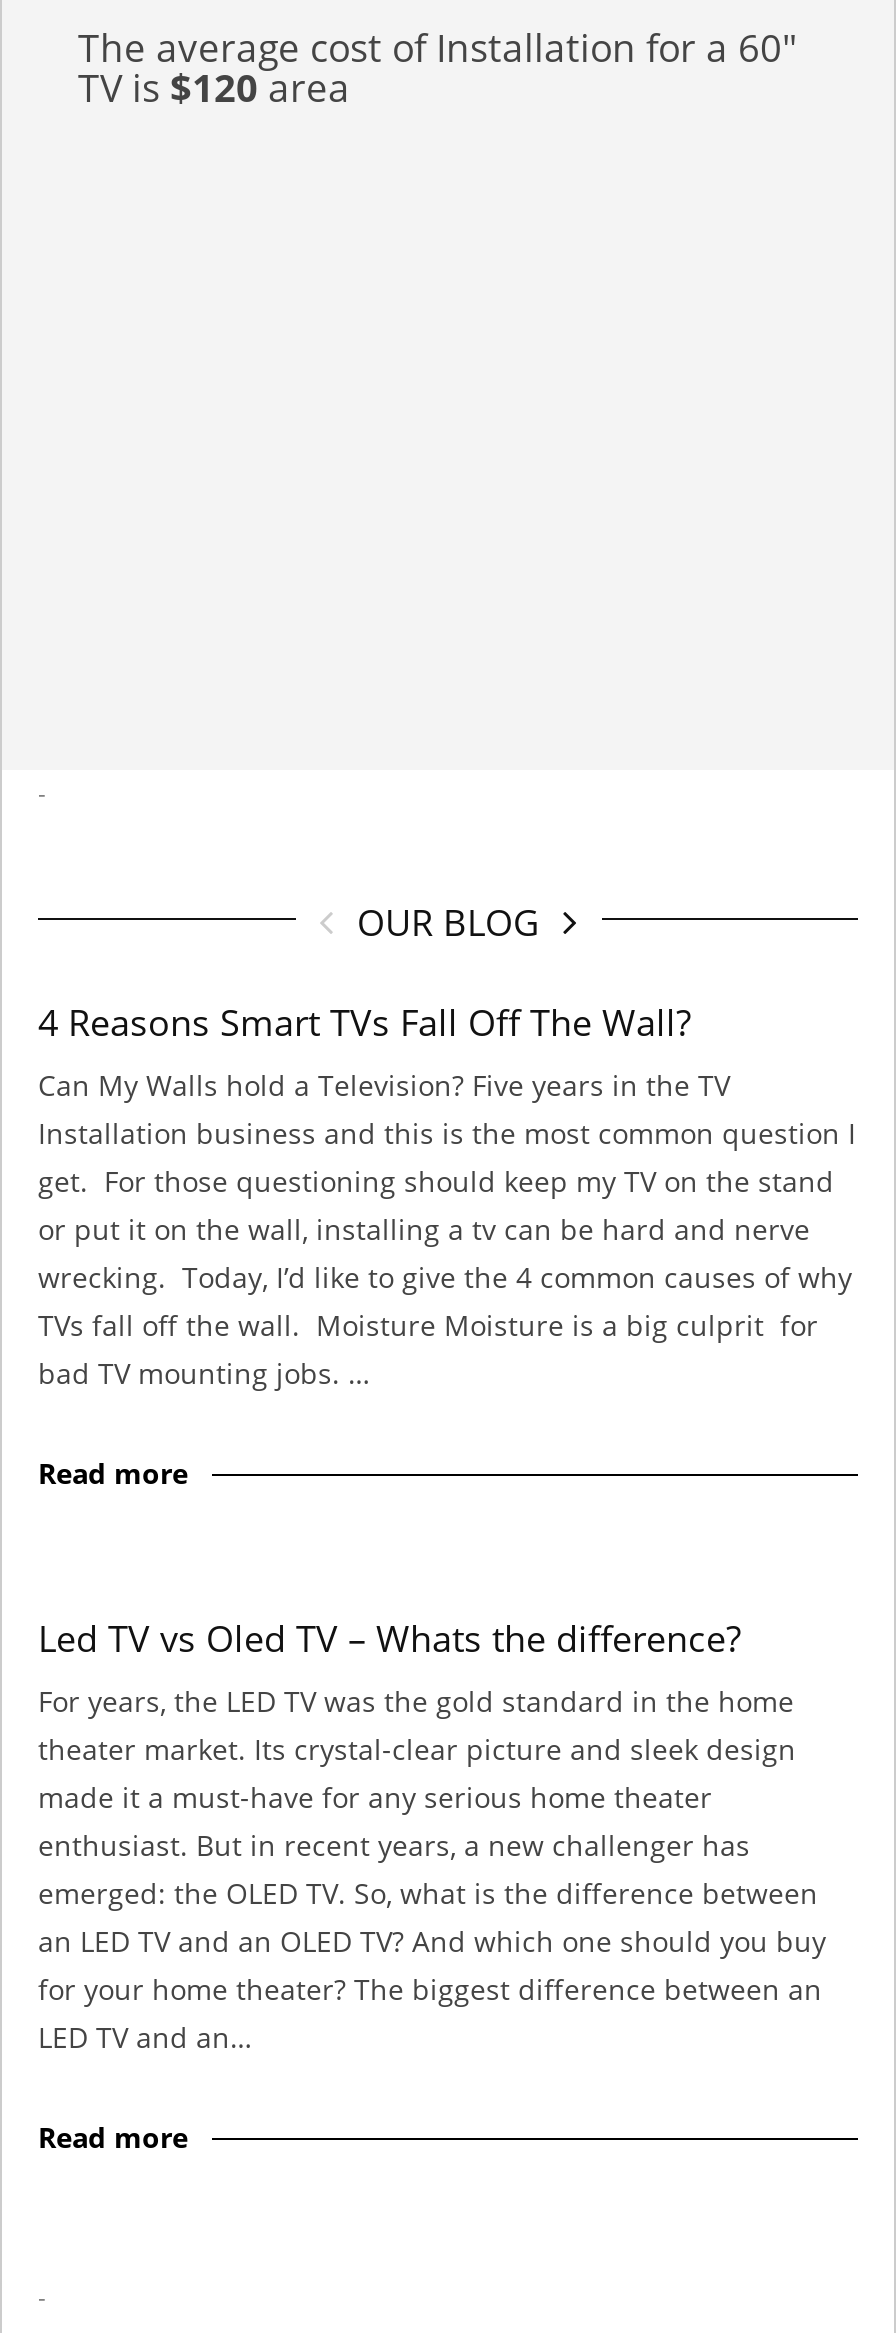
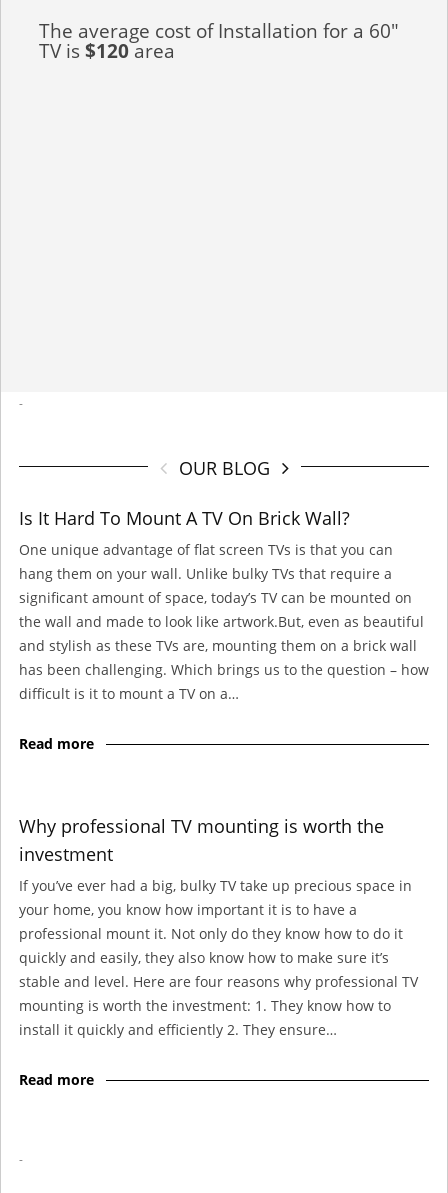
- 4 Reasons Smart TVs Fall Off The Wall?
- Can My Walls hold a Television? Five years in the TV
- Installation business and this is the most common question I
- get. For those questioning should keep my TV on the stand
- or put it on the wall, installing a tv can be hard and nerve
- wrecking. Today, I’d like to give the 4 common causes of why
- TVs fall off the wall. Moisture Moisture is a big culprit for
- bad TV mounting jobs. …
+ Is It Hard To Mount A TV On Brick Wall?
+ One unique advantage of flat screen TVs is that you can
+ hang them on your wall. Unlike bulky TVs that require a
+ significant amount of space, today’s TV can be mounted on
+ the wall and made to look like artwork.But, even as beautiful
+ and stylish as these TVs are, mounting them on a brick wall
+ has been challenging. Which brings us to the question – how
+ difficult is it to mount a TV on a…

- Led TV vs Oled TV – Whats the difference?
- For years, the LED TV was the gold standard in the home
- theater market. Its crystal-clear picture and sleek design
- made it a must-have for any serious home theater
- enthusiast. But in recent years, a new challenger has
- emerged: the OLED TV. So, what is the difference between
- an LED TV and an OLED TV? And which one should you buy
- for your home theater? The biggest difference between an
- LED TV and an…
+ Why professional TV mounting is worth the
+ investment
+ If you’ve ever had a big, bulky TV take up precious space in
+ your home, you know how important it is to have a
+ professional mount it. Not only do they know how to do it
+ quickly and easily, they also know how to make sure it’s
+ stable and level. Here are four reasons why professional TV
+ mounting is worth the investment: 1. They know how to
+ install it quickly and efficiently 2. They ensure…
